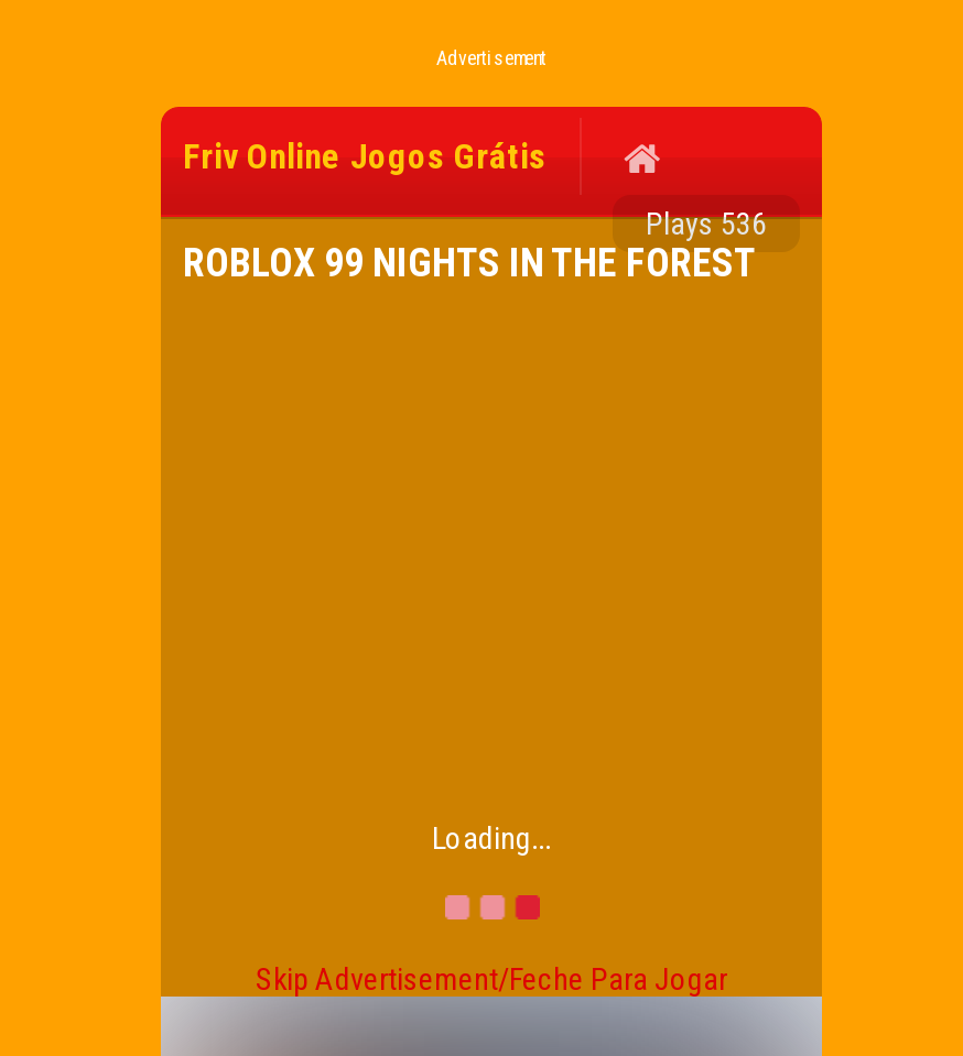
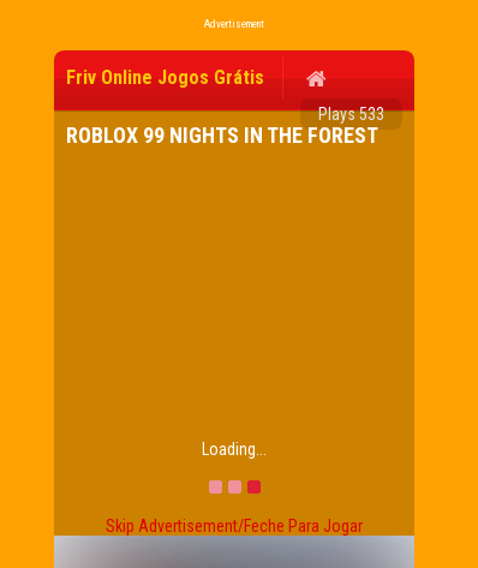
- Plays 536
+ Plays 533
